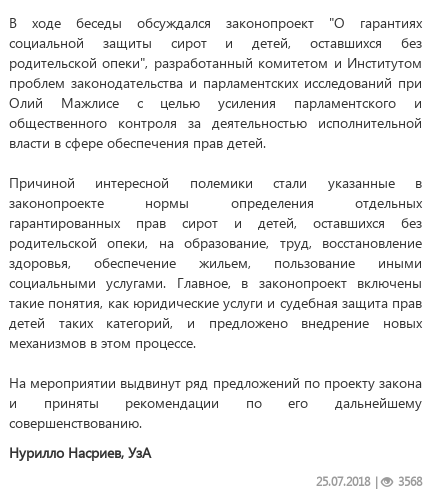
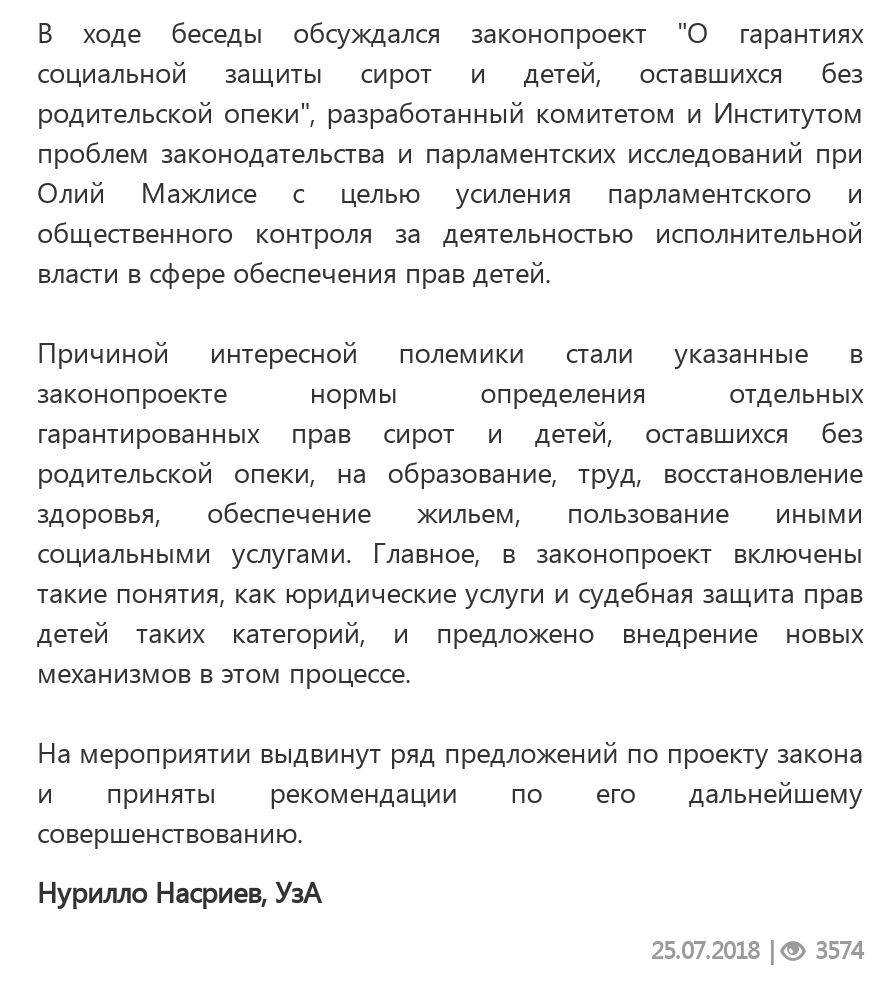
- 3568
+ 3574
